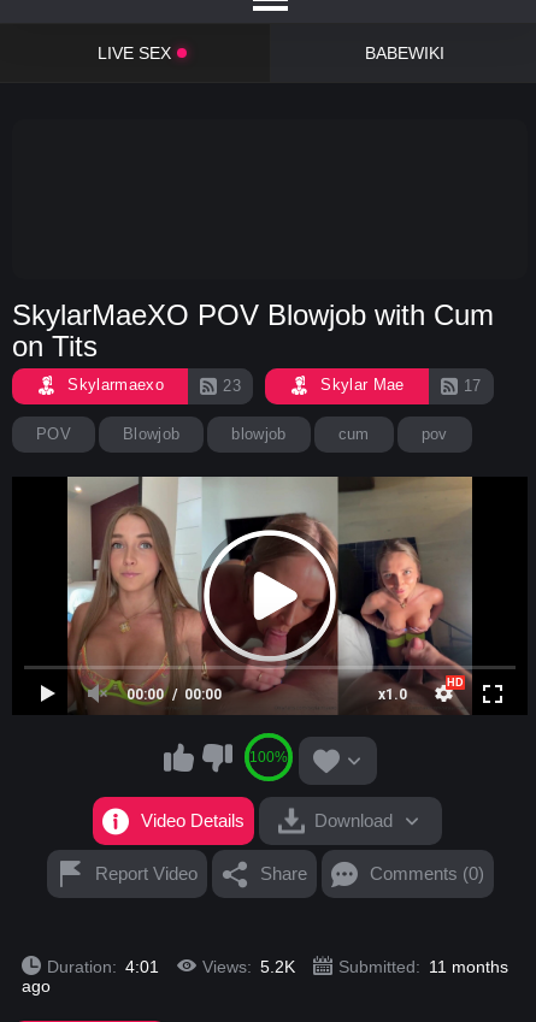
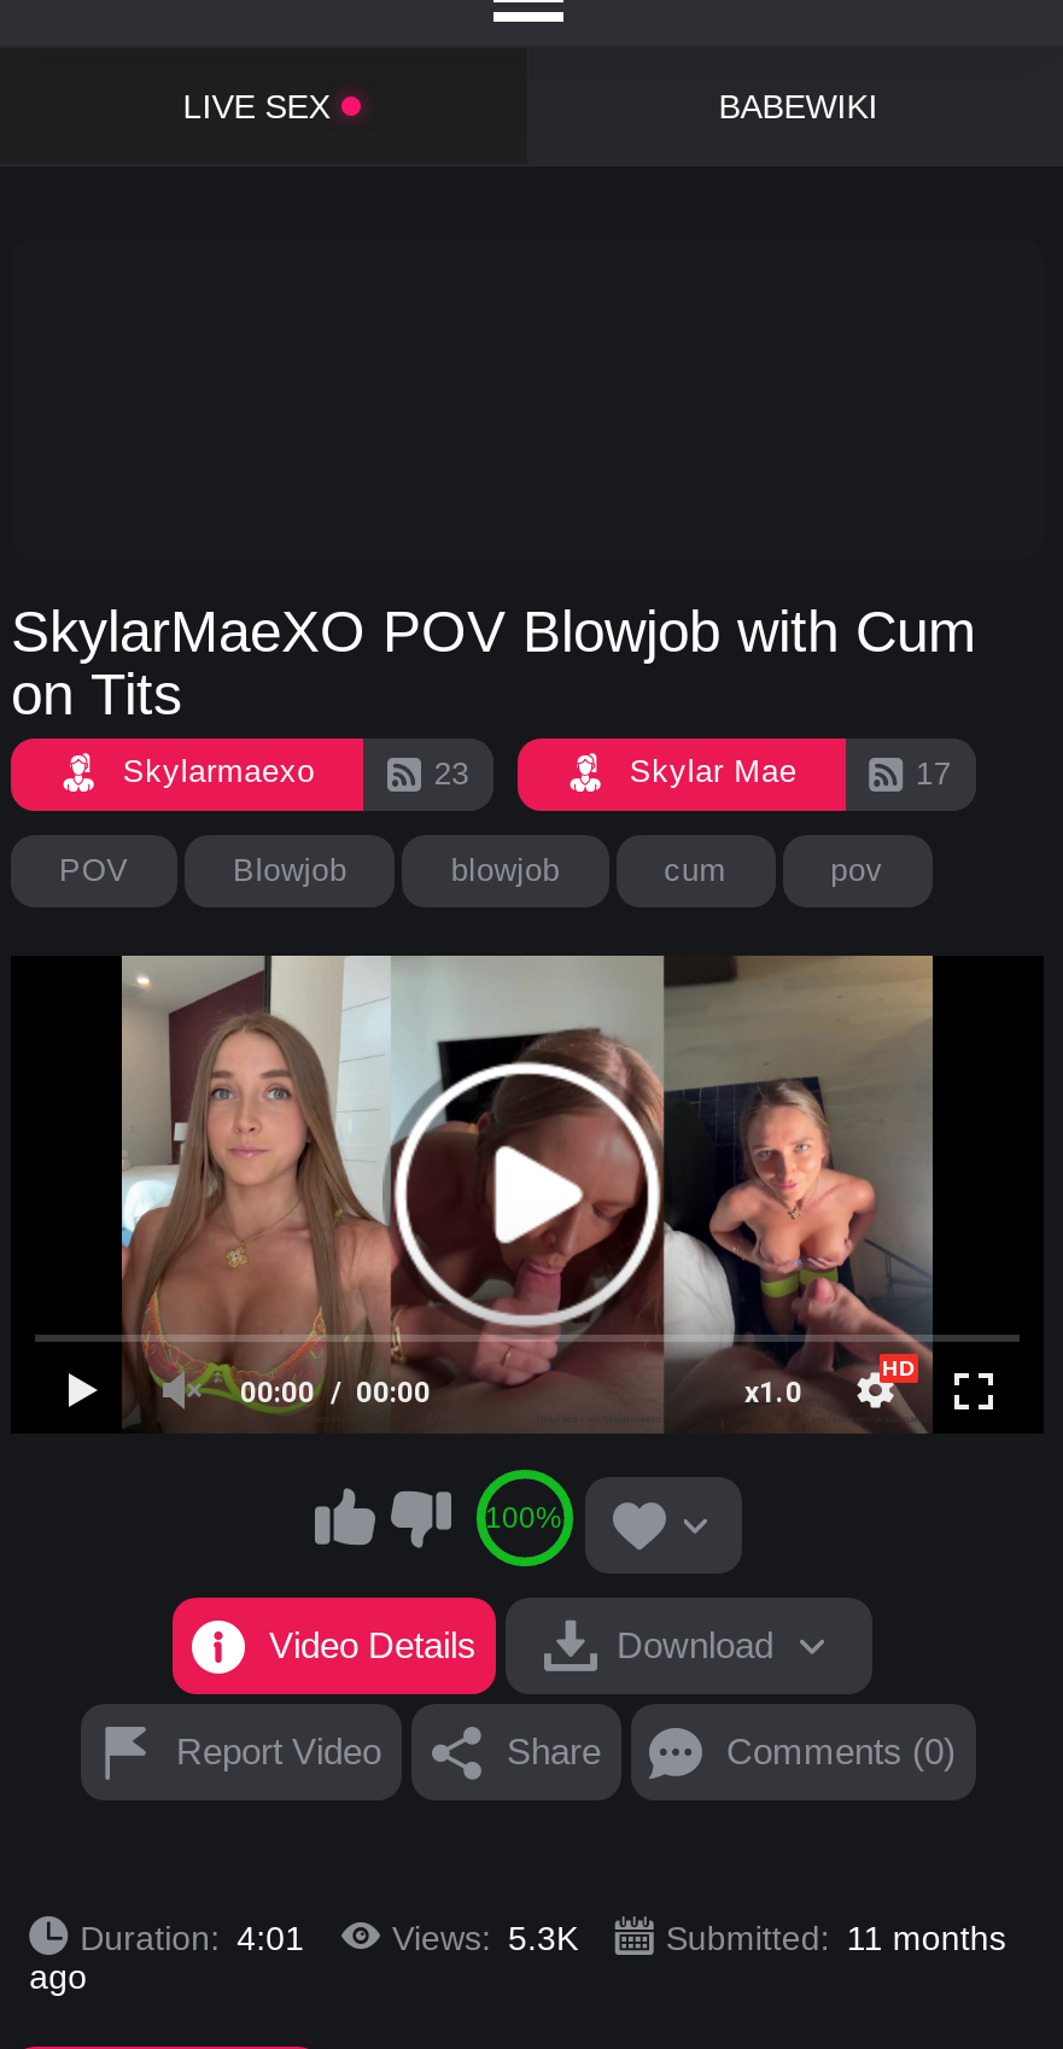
- Views: 5.2K
+ Views: 5.3K
